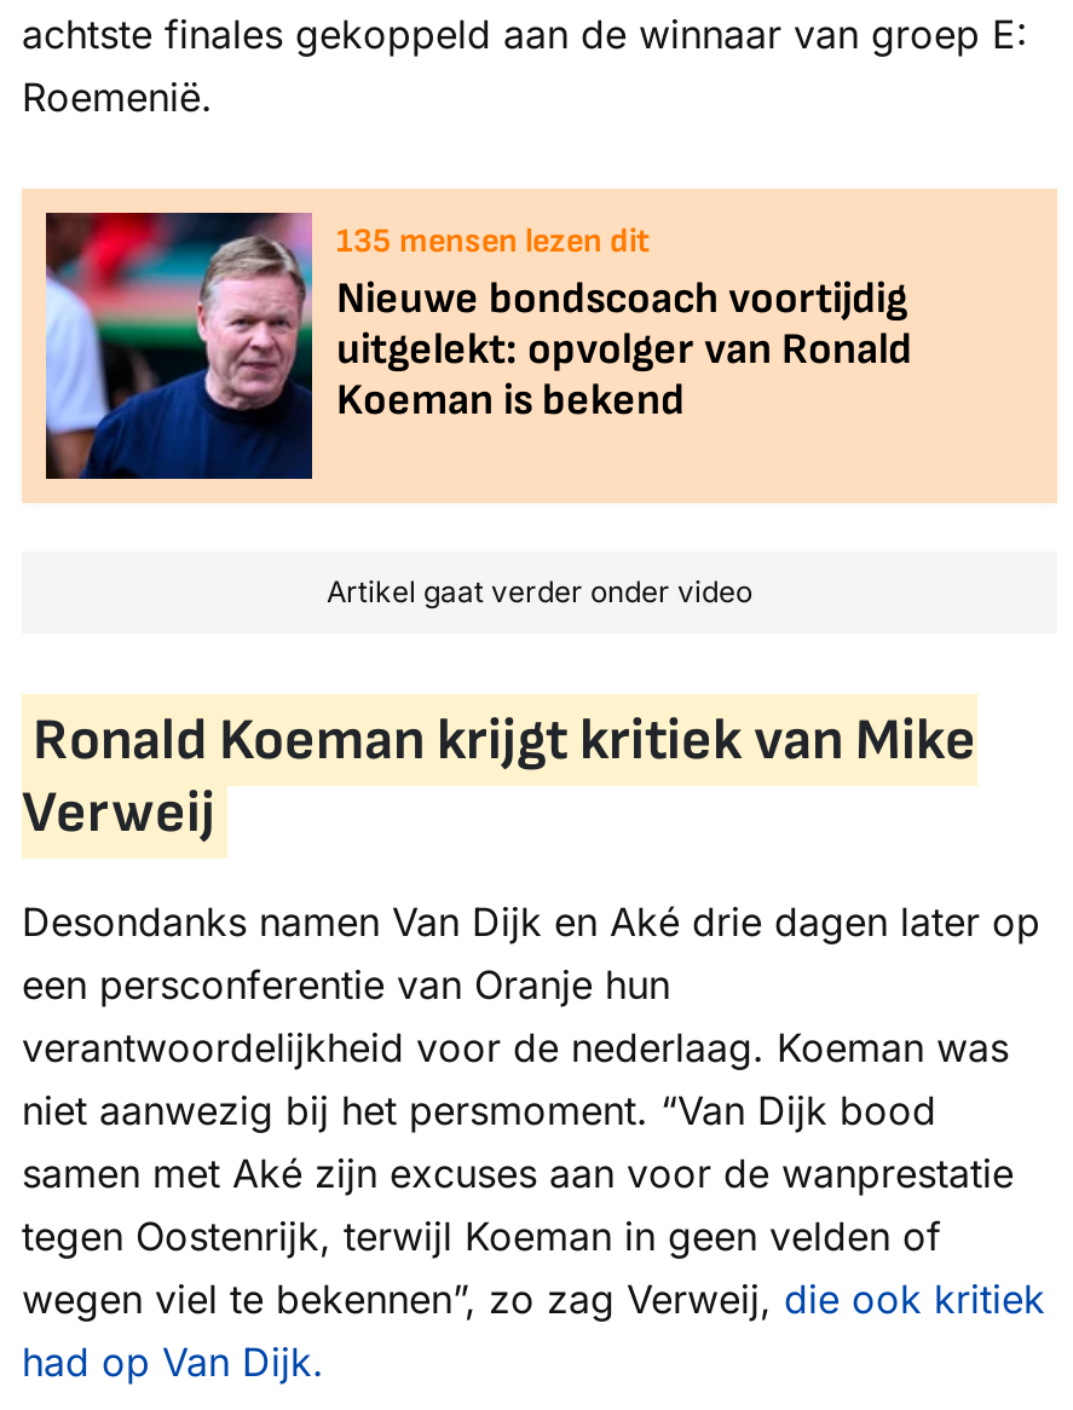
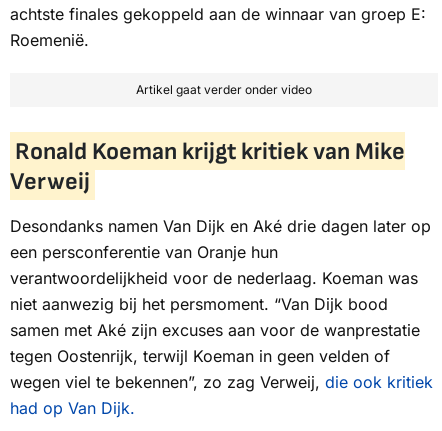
- [image]
- 135 mensen lezen dit
- Nieuwe bondscoach voortijdig
- uitgelekt: opvolger van Ronald
- Koeman is bekend
